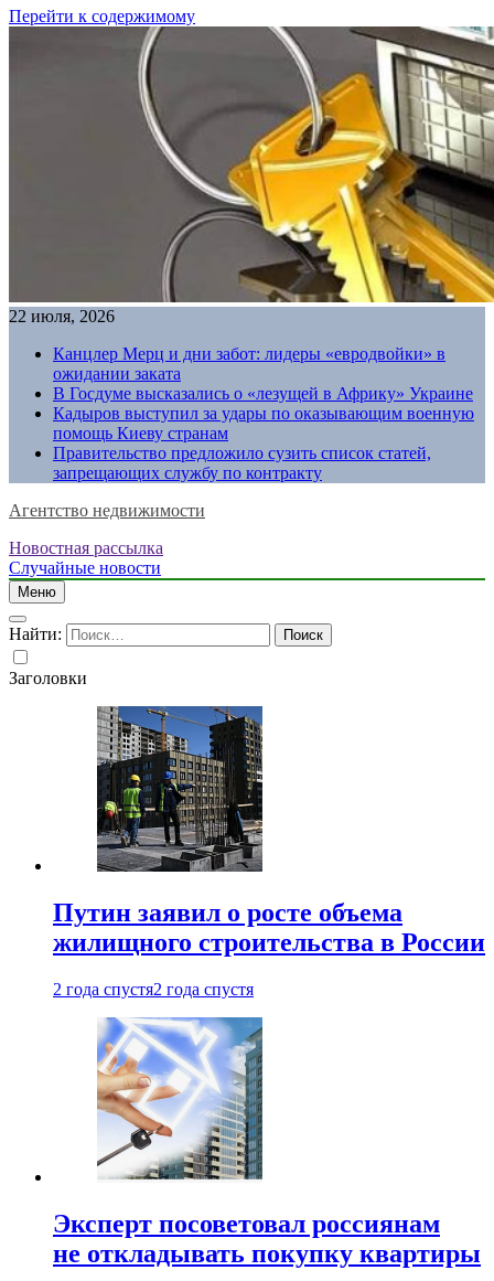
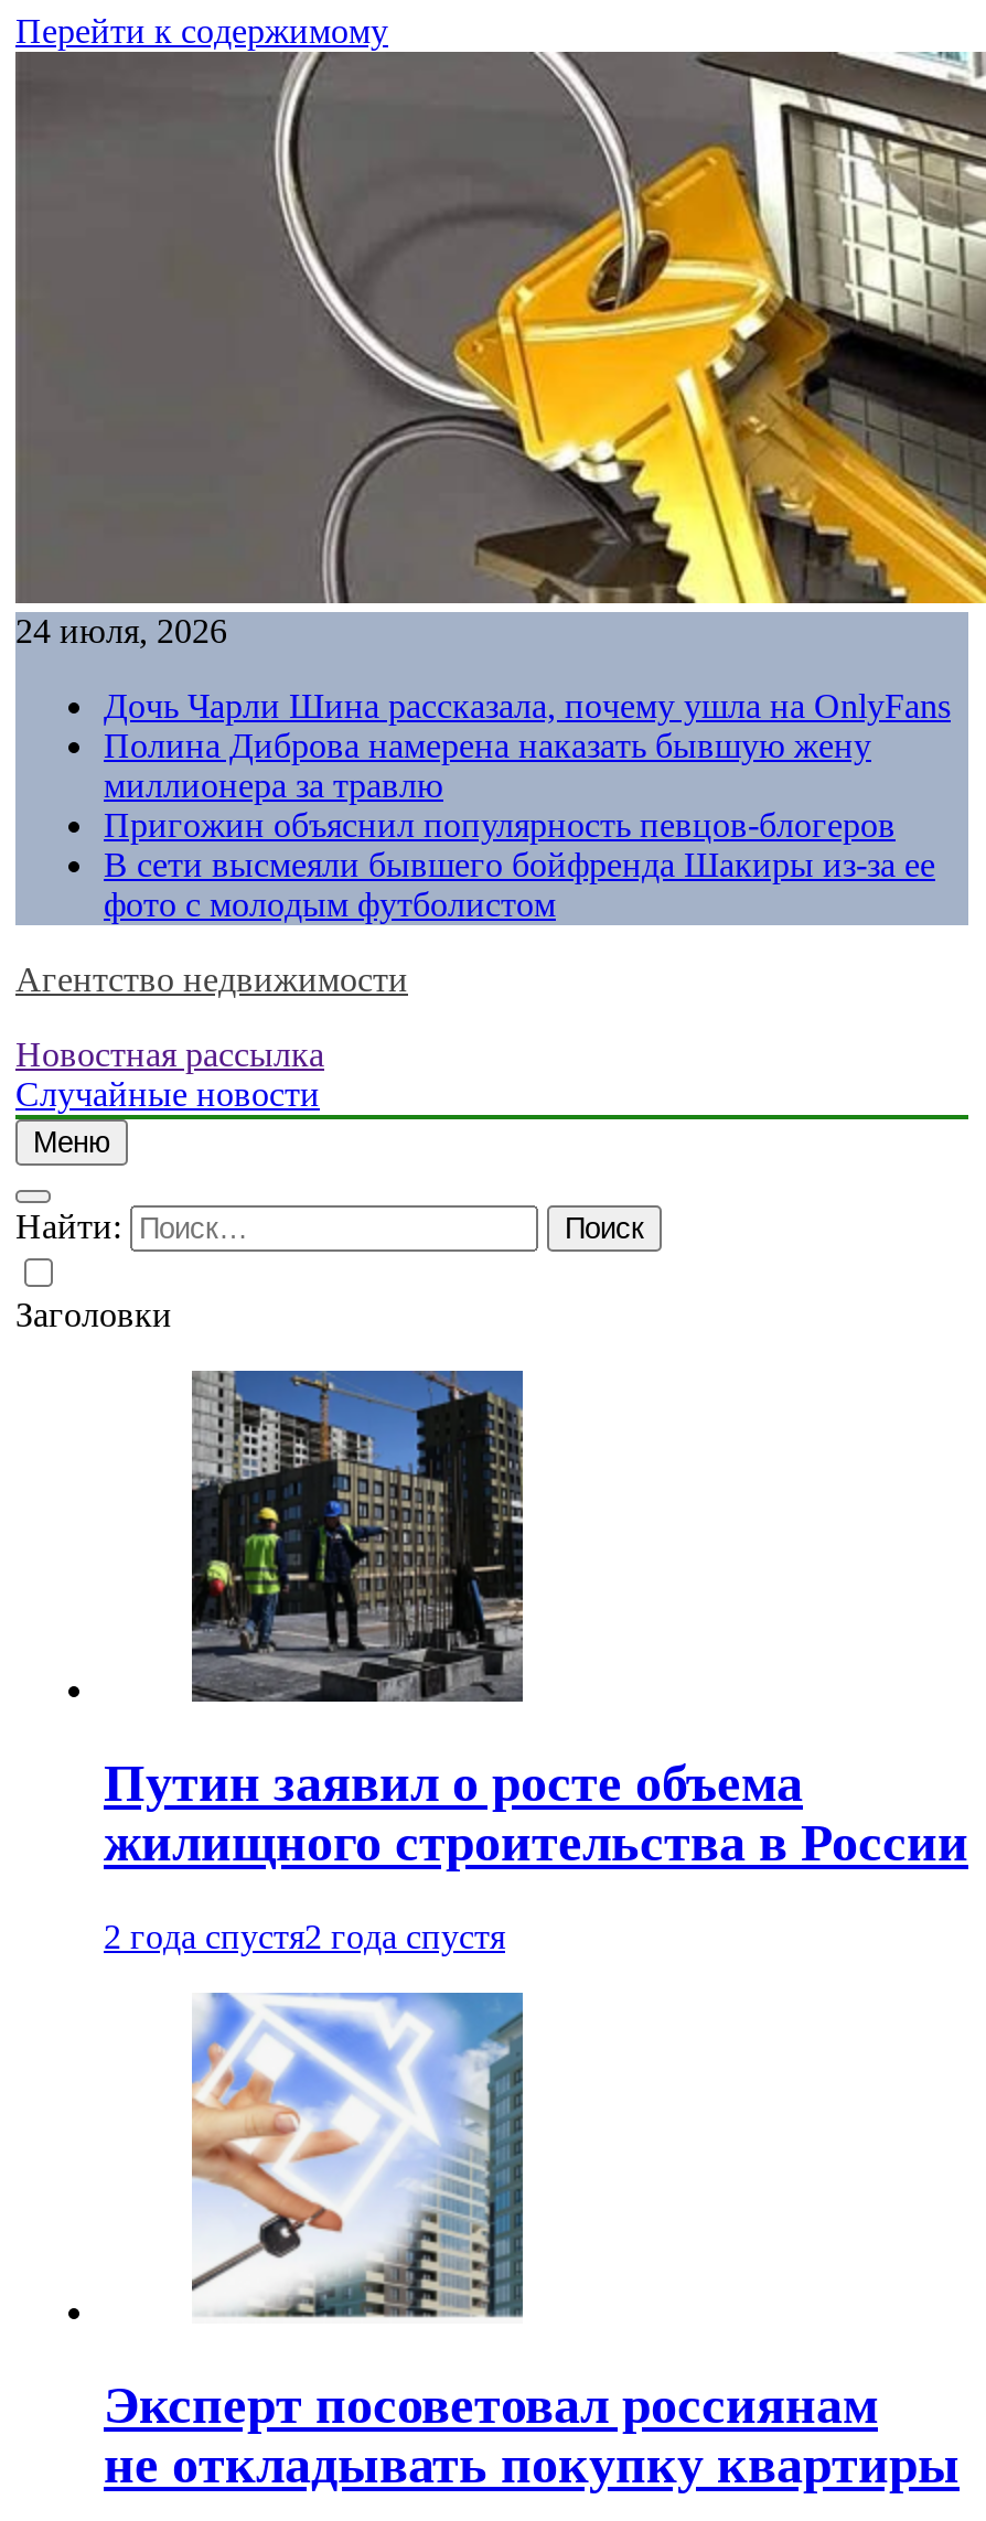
- 22 июля, 2026
+ 24 июля, 2026

- Канцлер Мерц и дни забот: лидеры «евродвойки» в
- ожидании заката
- В Госдуме высказались о «лезущей в Африку» Украине
- Кадыров выступил за удары по оказывающим военную
- помощь Киеву странам
- Правительство предложило сузить список статей,
- запрещающих службу по контракту
+ Дочь Чарли Шина рассказала, почему ушла на OnlyFans
+ Полина Диброва намерена наказать бывшую жену
+ миллионера за травлю
+ Пригожин объяснил популярность певцов-блогеров
+ В сети высмеяли бывшего бойфренда Шакиры из-за ее
+ фото с молодым футболистом
